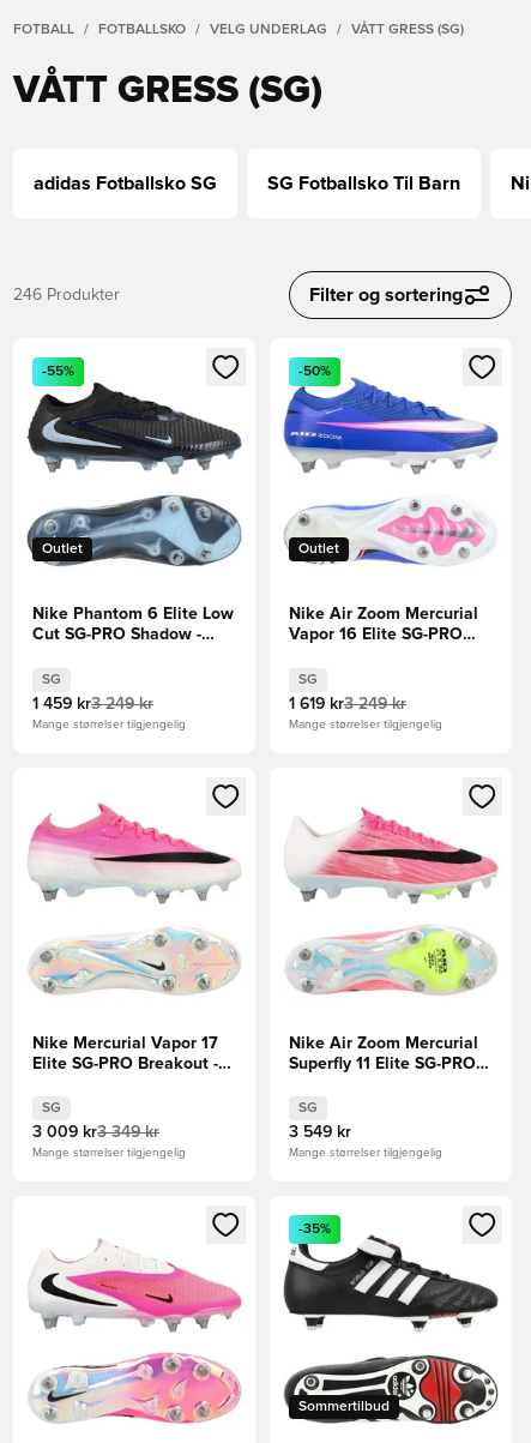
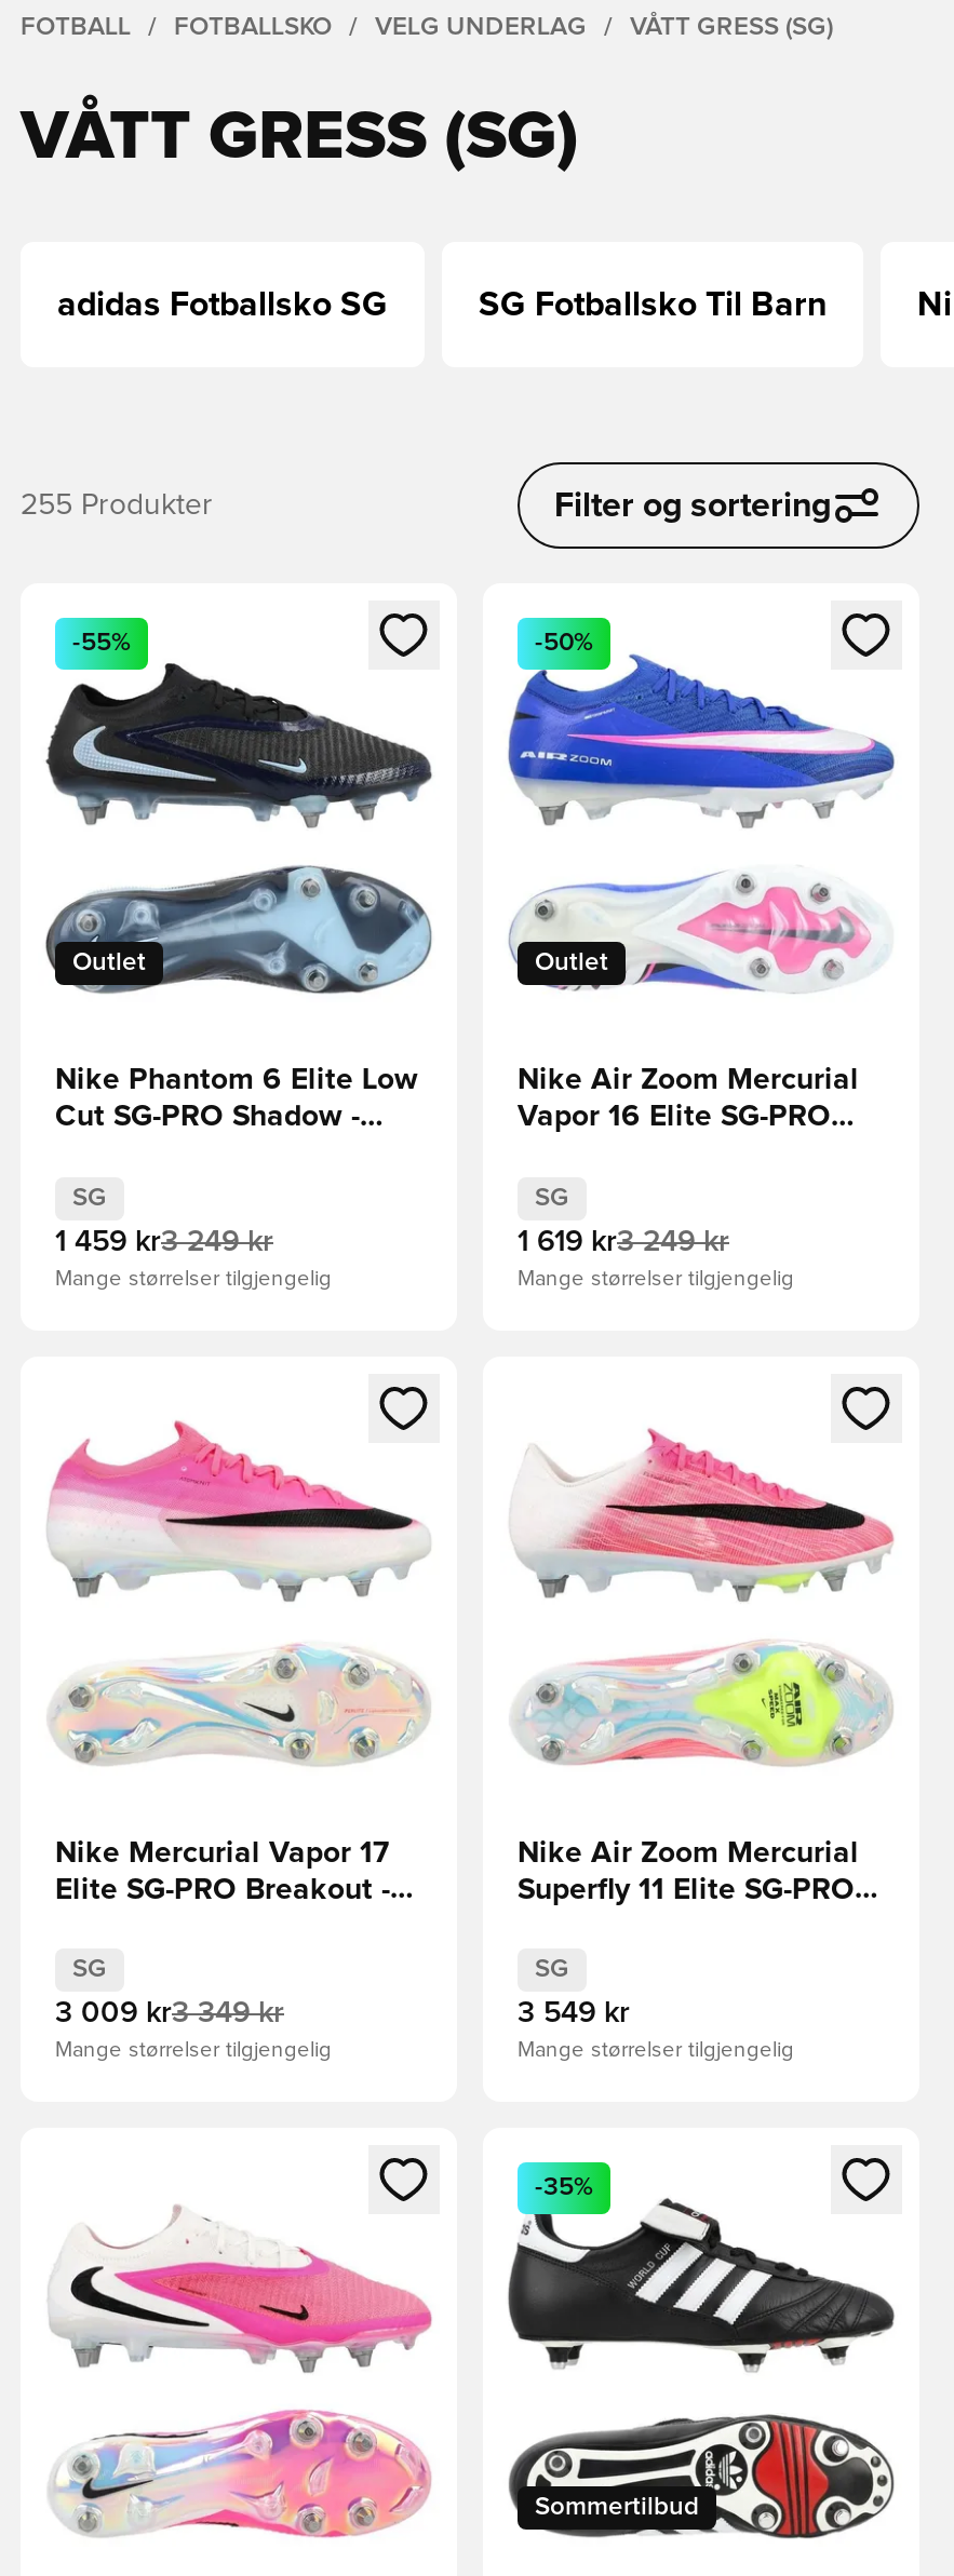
- 246 Produkter
+ 255 Produkter
